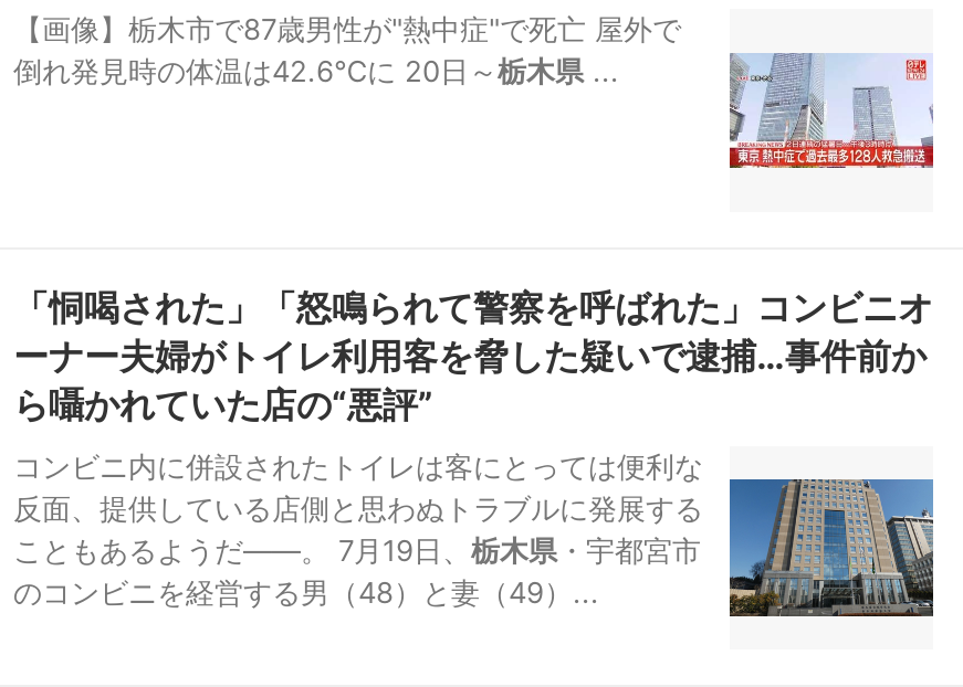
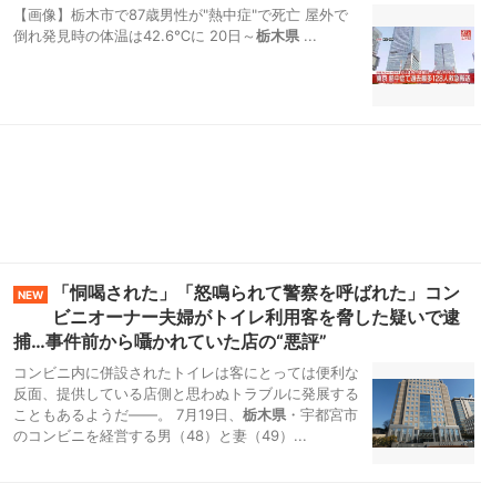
- 「恫喝された」「怒鳴られて警察を呼ばれた」コンビニオ
- ーナー夫婦がトイレ利用客を脅した疑いで逮捕…事件前か
- ら囁かれていた店の“悪評”
+ NEW
+ 「恫喝された」「怒鳴られて警察を呼ばれた」コン
+ ビニオーナー夫婦がトイレ利用客を脅した疑いで逮
+ 捕…事件前から囁かれていた店の“悪評”
